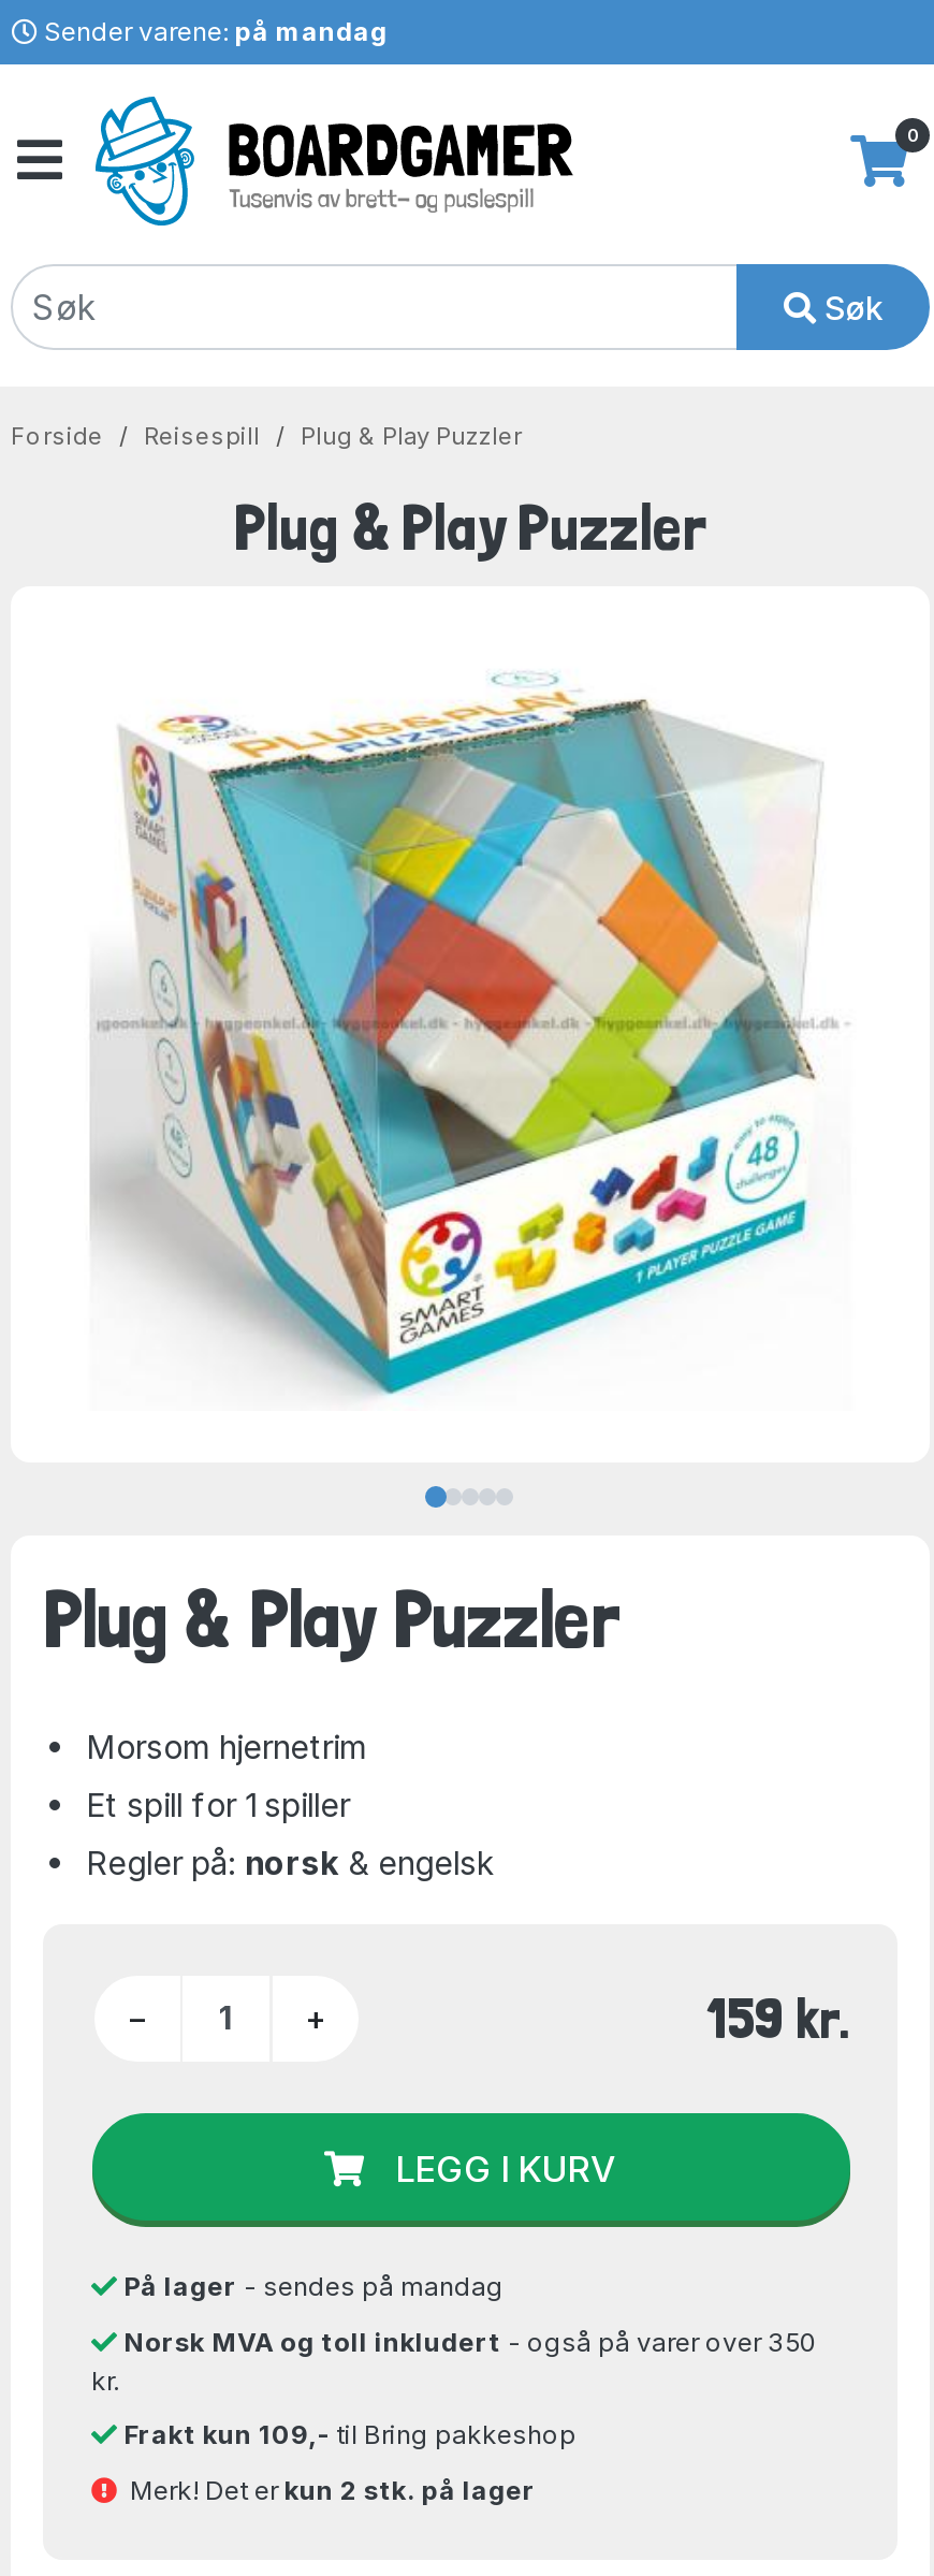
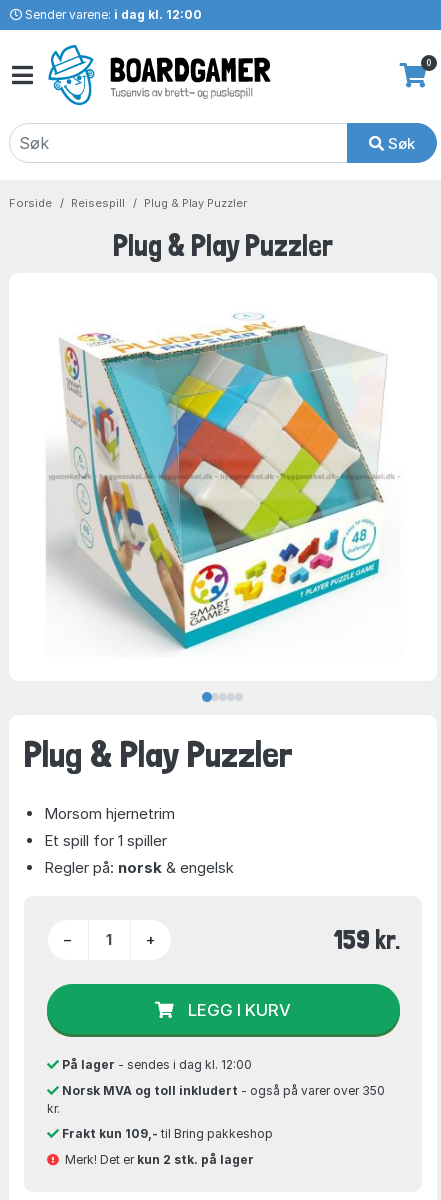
- Sender varene: på mandag
+ Sender varene: i dag kl. 12:00

- På lager - sendes på mandag
+ På lager - sendes i dag kl. 12:00
